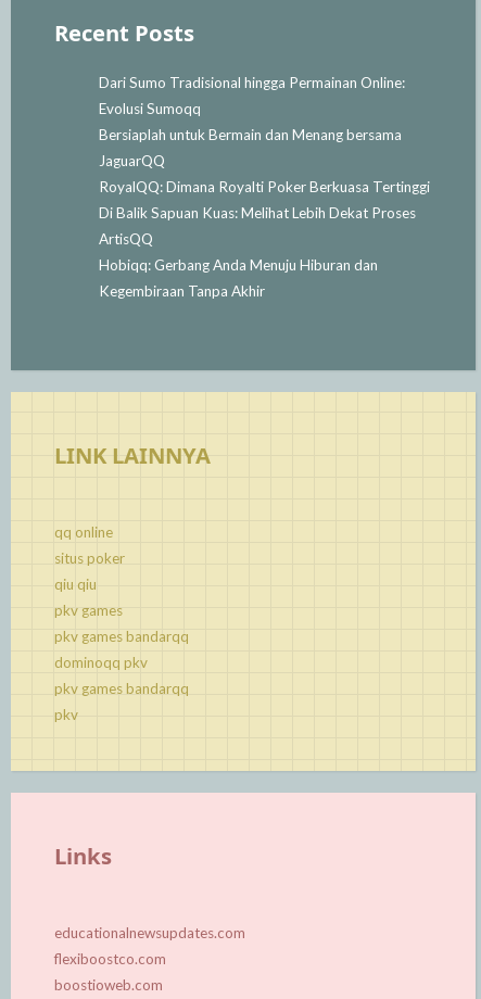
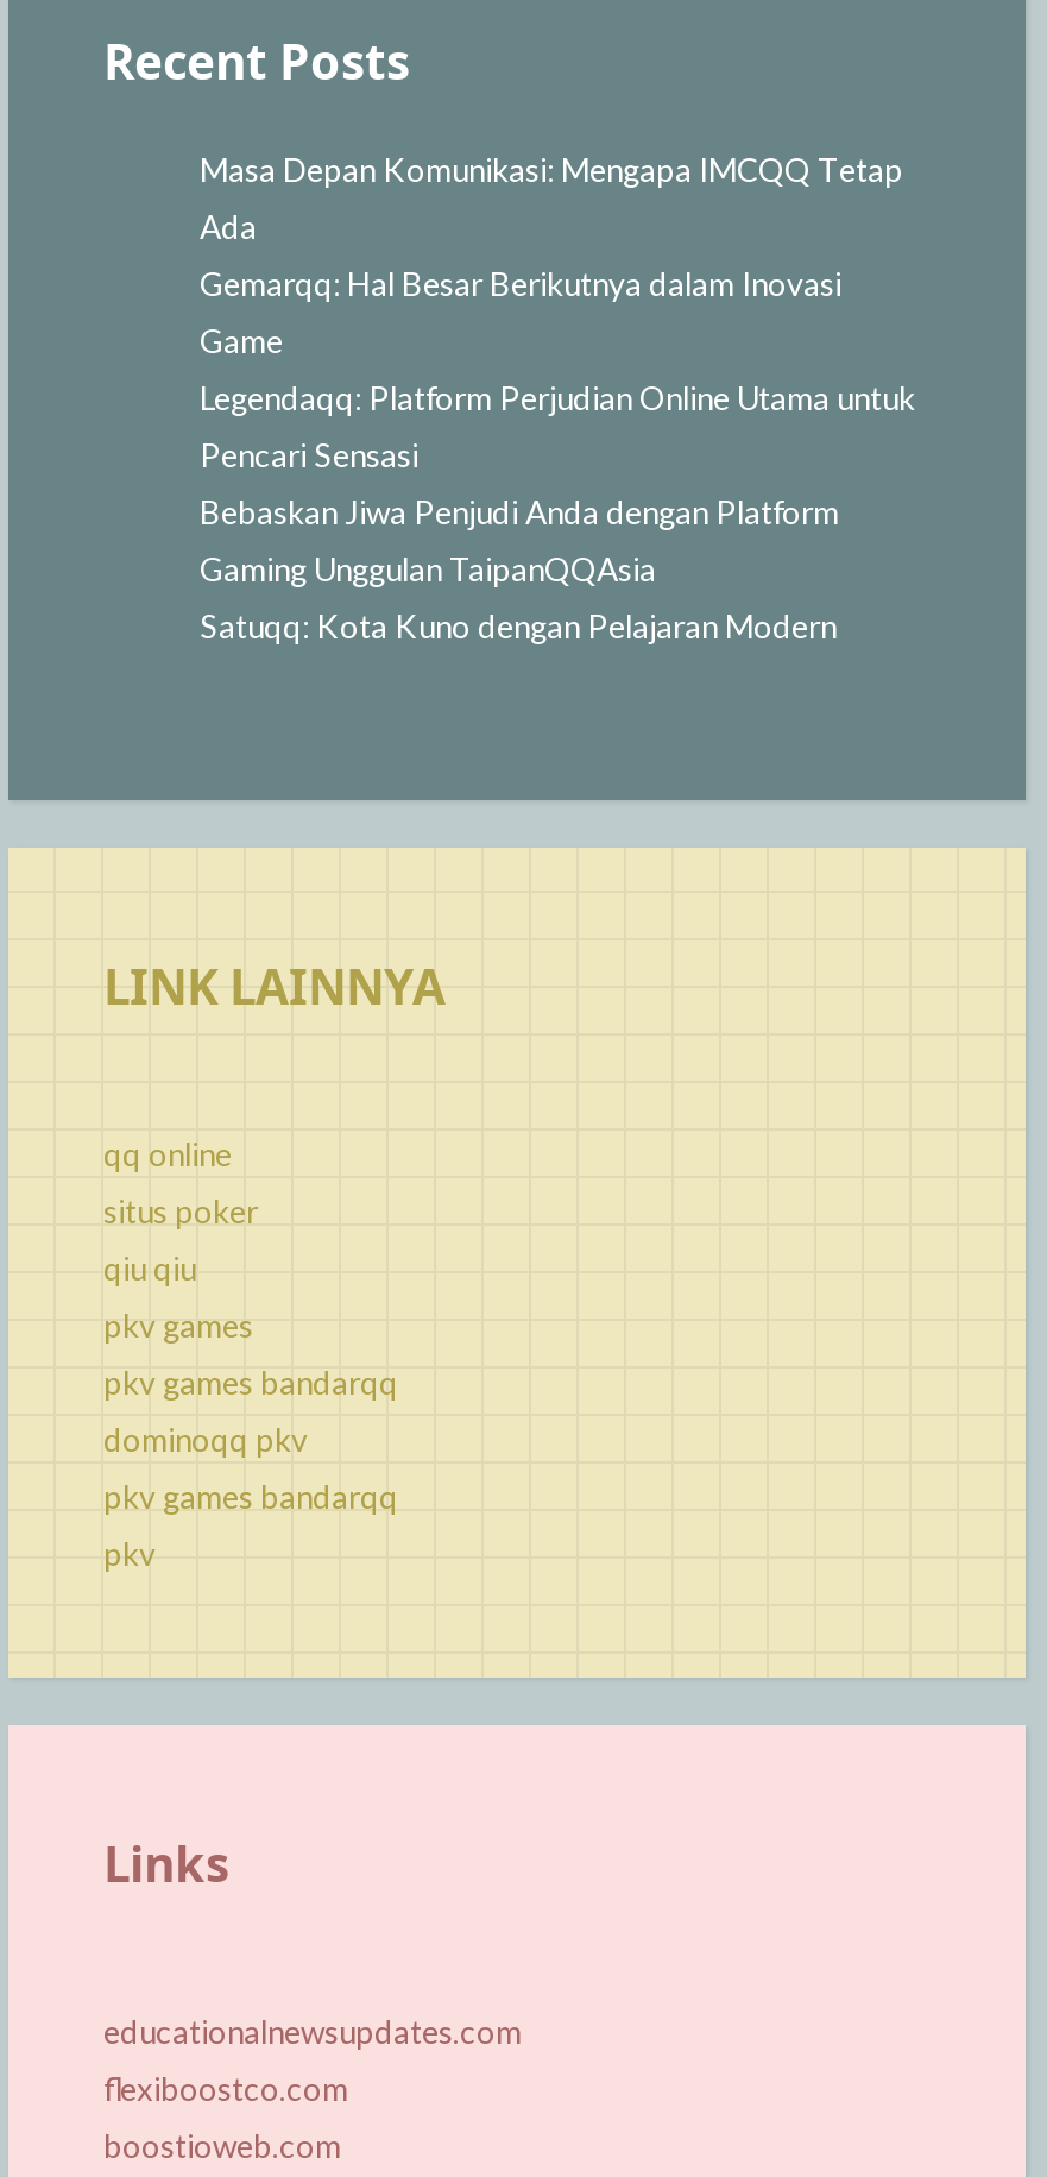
- Dari Sumo Tradisional hingga Permainan Online:
+ Masa Depan Komunikasi: Mengapa IMCQQ Tetap

- Evolusi Sumoqq
+ Ada

- Bersiaplah untuk Bermain dan Menang bersama
+ Gemarqq: Hal Besar Berikutnya dalam Inovasi

- JaguarQQ
+ Game

- RoyalQQ: Dimana Royalti Poker Berkuasa Tertinggi
+ Legendaqq: Platform Perjudian Online Utama untuk

- Di Balik Sapuan Kuas: Melihat Lebih Dekat Proses
+ Pencari Sensasi

- ArtisQQ
+ Bebaskan Jiwa Penjudi Anda dengan Platform

- Hobiqq: Gerbang Anda Menuju Hiburan dan
+ Gaming Unggulan TaipanQQAsia

- Kegembiraan Tanpa Akhir
+ Satuqq: Kota Kuno dengan Pelajaran Modern
